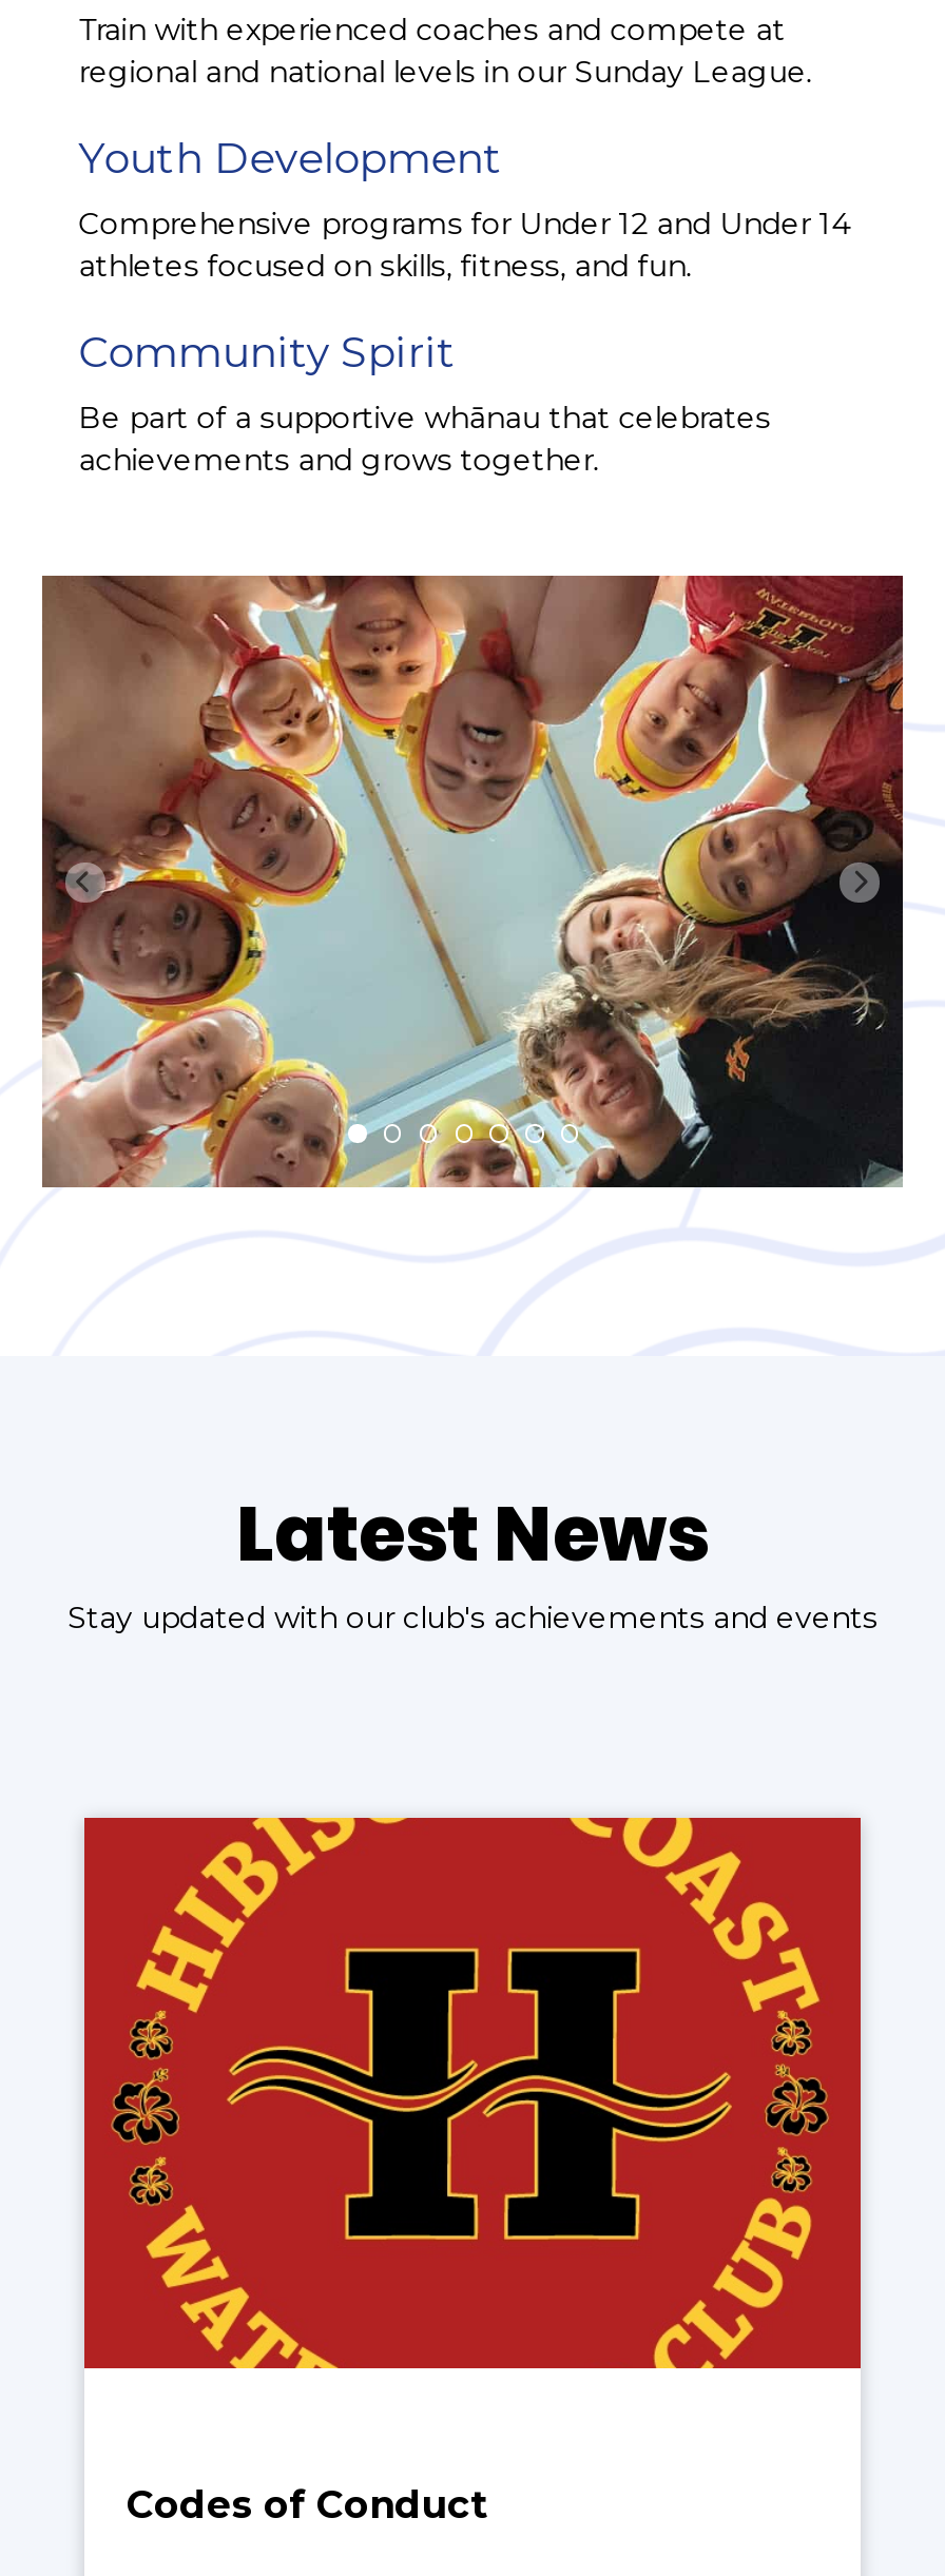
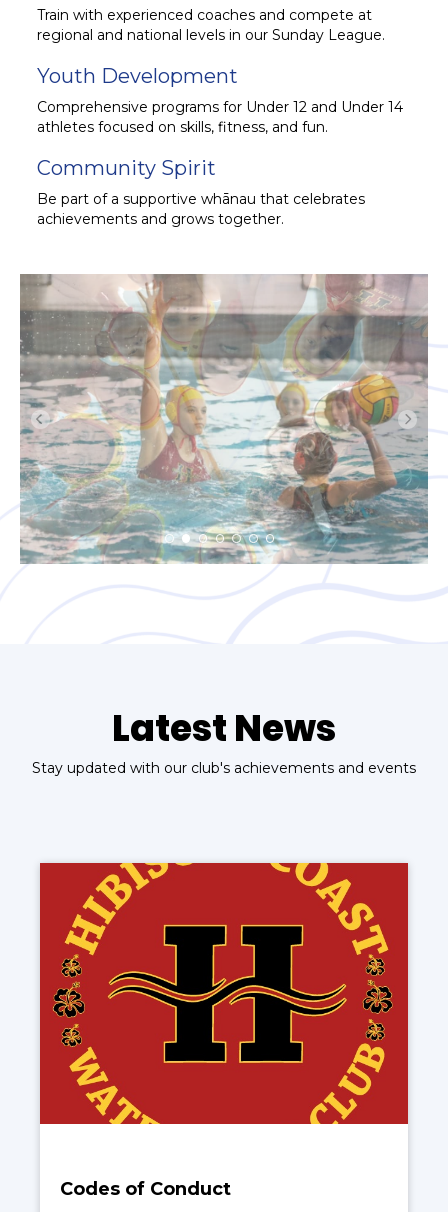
- [image]
+ [image]
